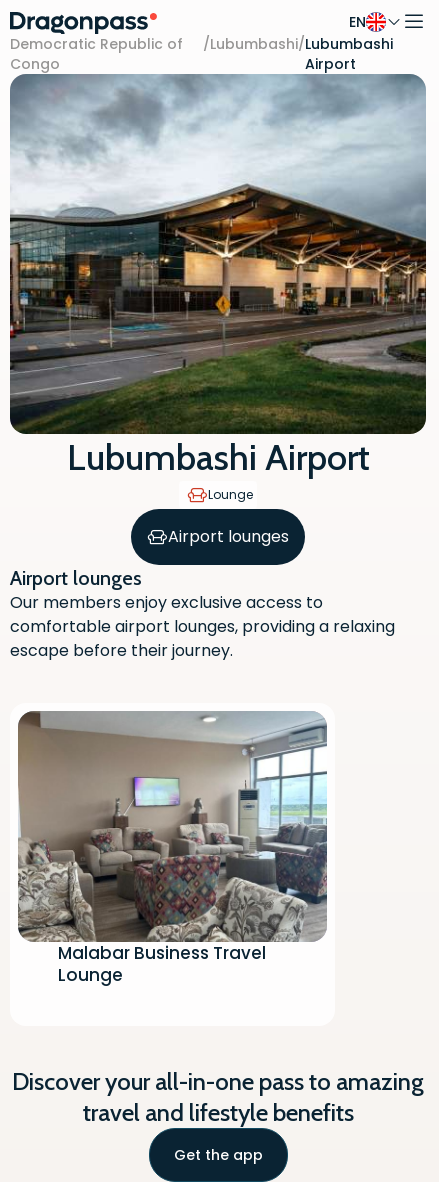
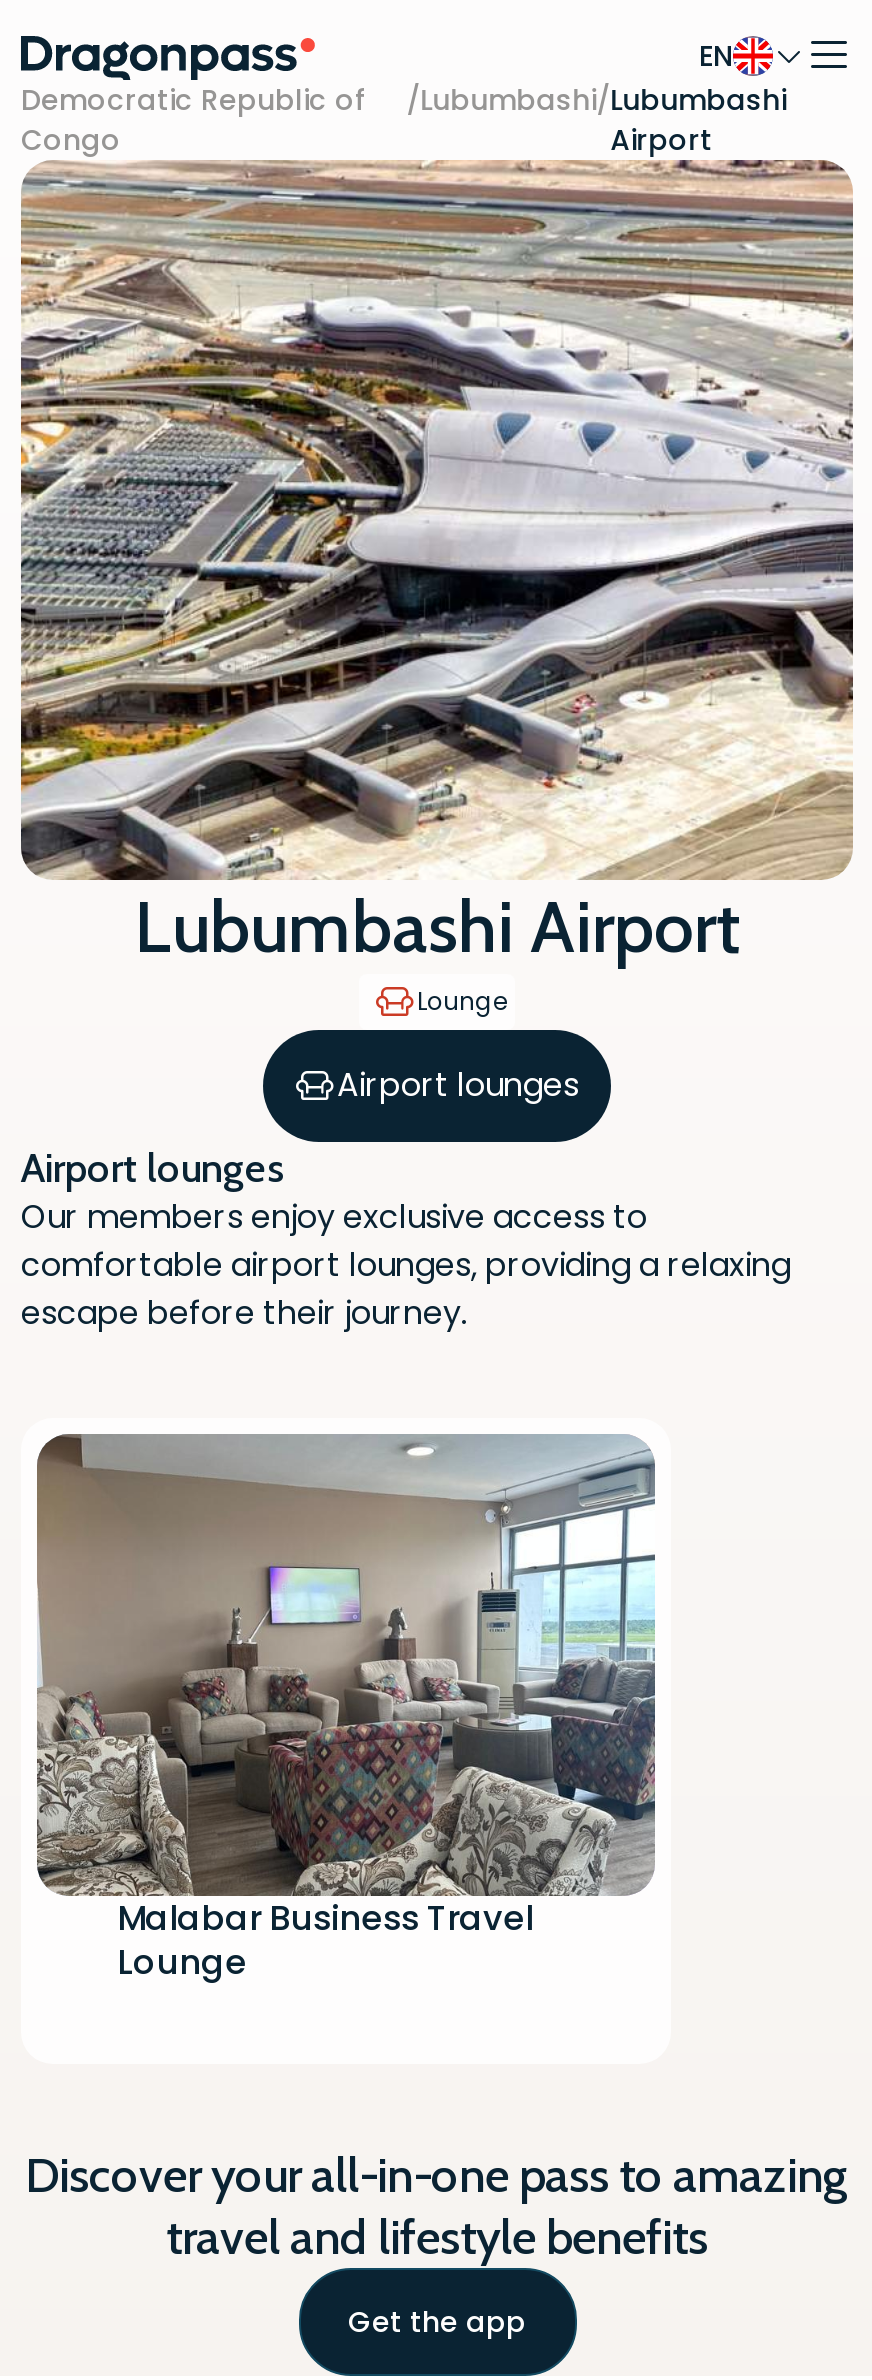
- [image]
+ [image]
